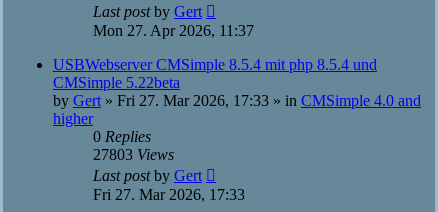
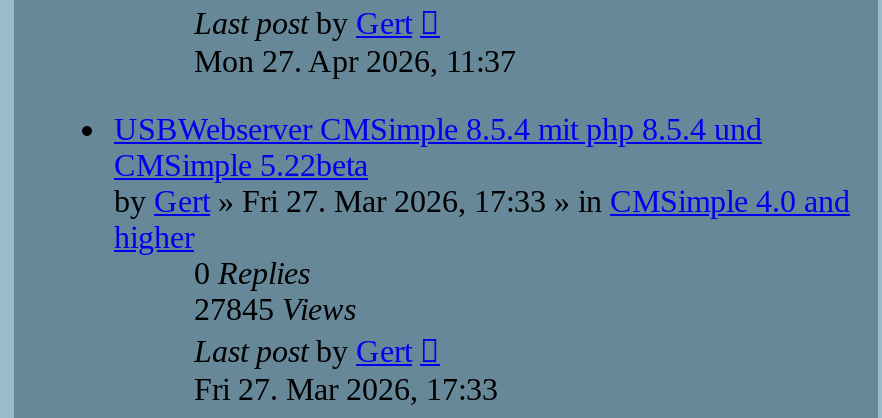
- 27803 Views
+ 27845 Views
